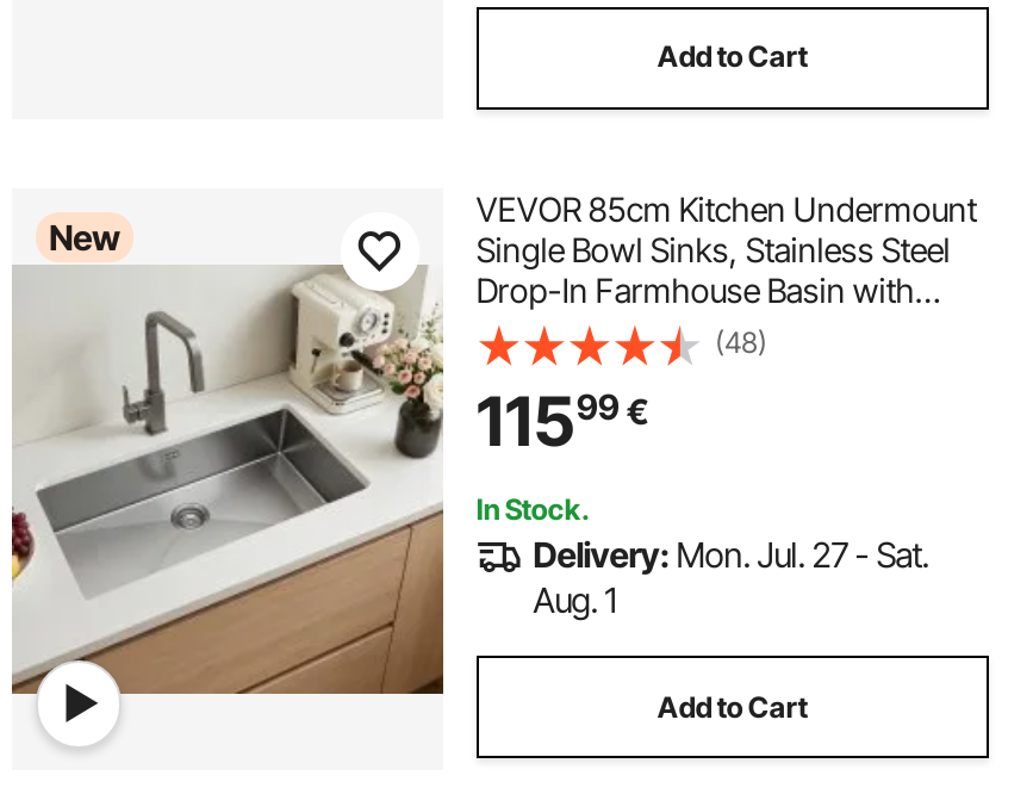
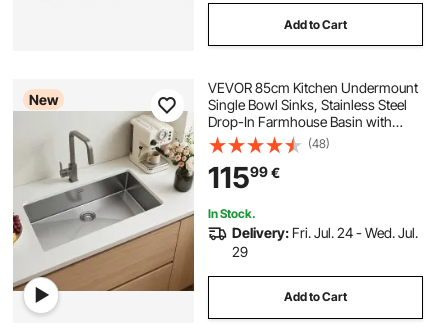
- Delivery: Mon. Jul. 27 - Sat.
- Aug. 1
+ Delivery: Fri. Jul. 24 - Wed. Jul.
+ 29
